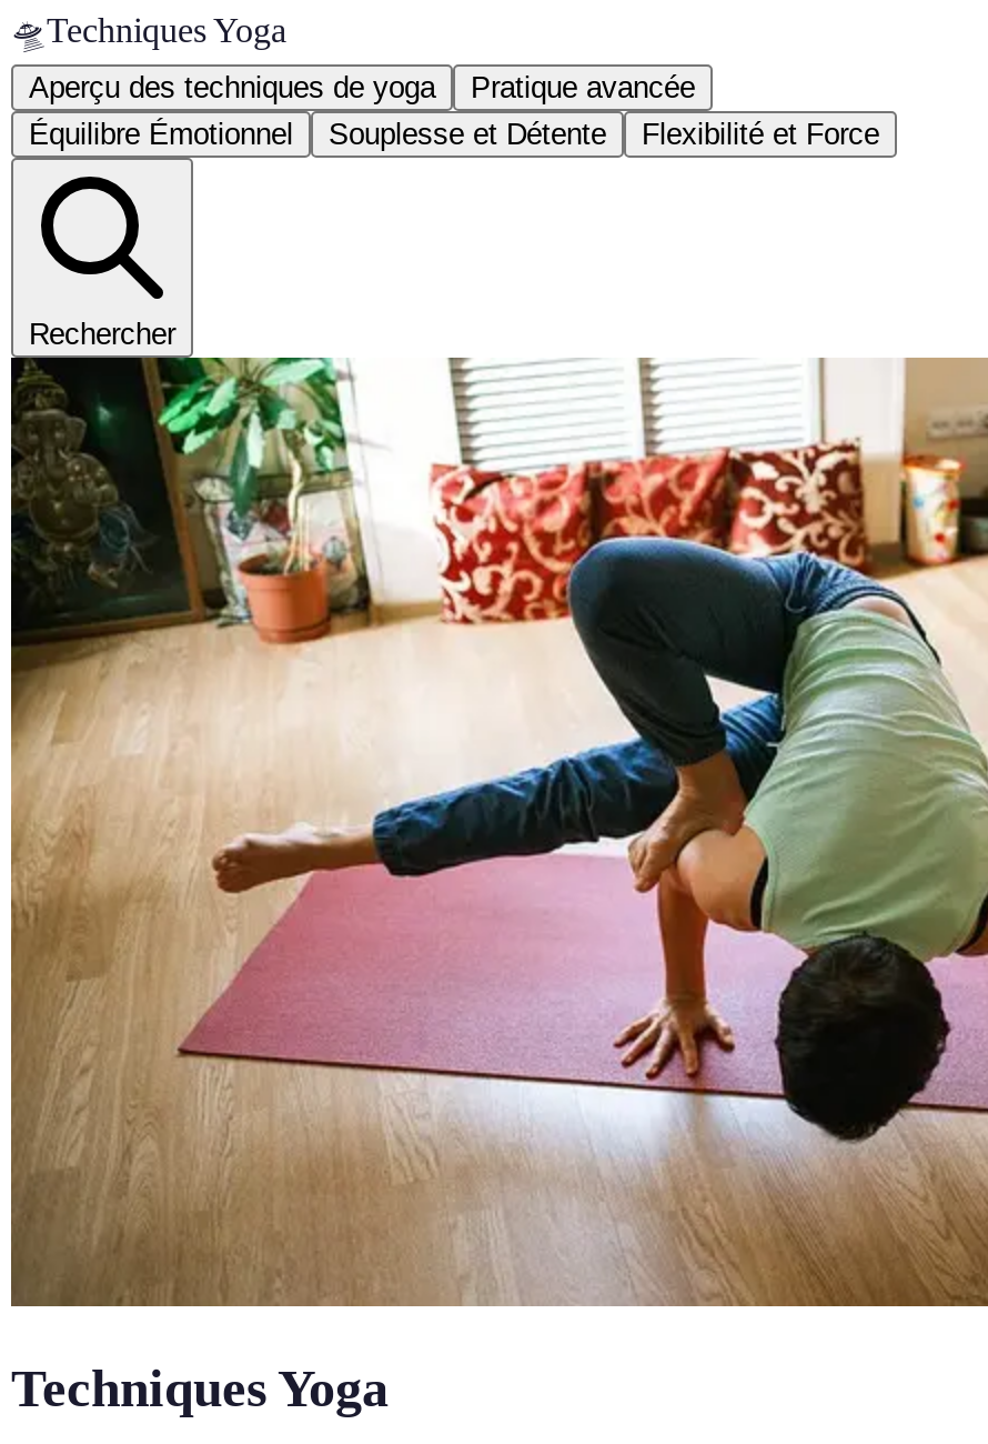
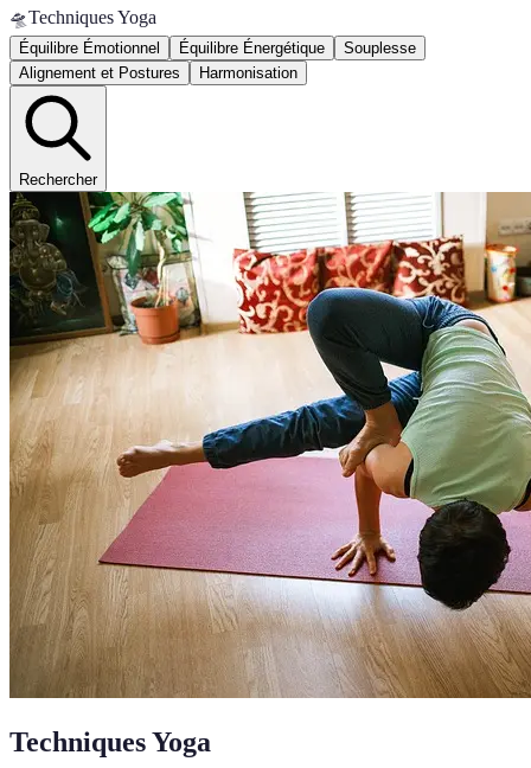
- Aperçu des techniques de yoga
- Pratique avancée

moved up: Équilibre Émotionnel

- Souplesse et Détente
- Flexibilité et Force
+ Équilibre Énergétique
+ Souplesse
+ Alignement et Postures
+ Harmonisation
